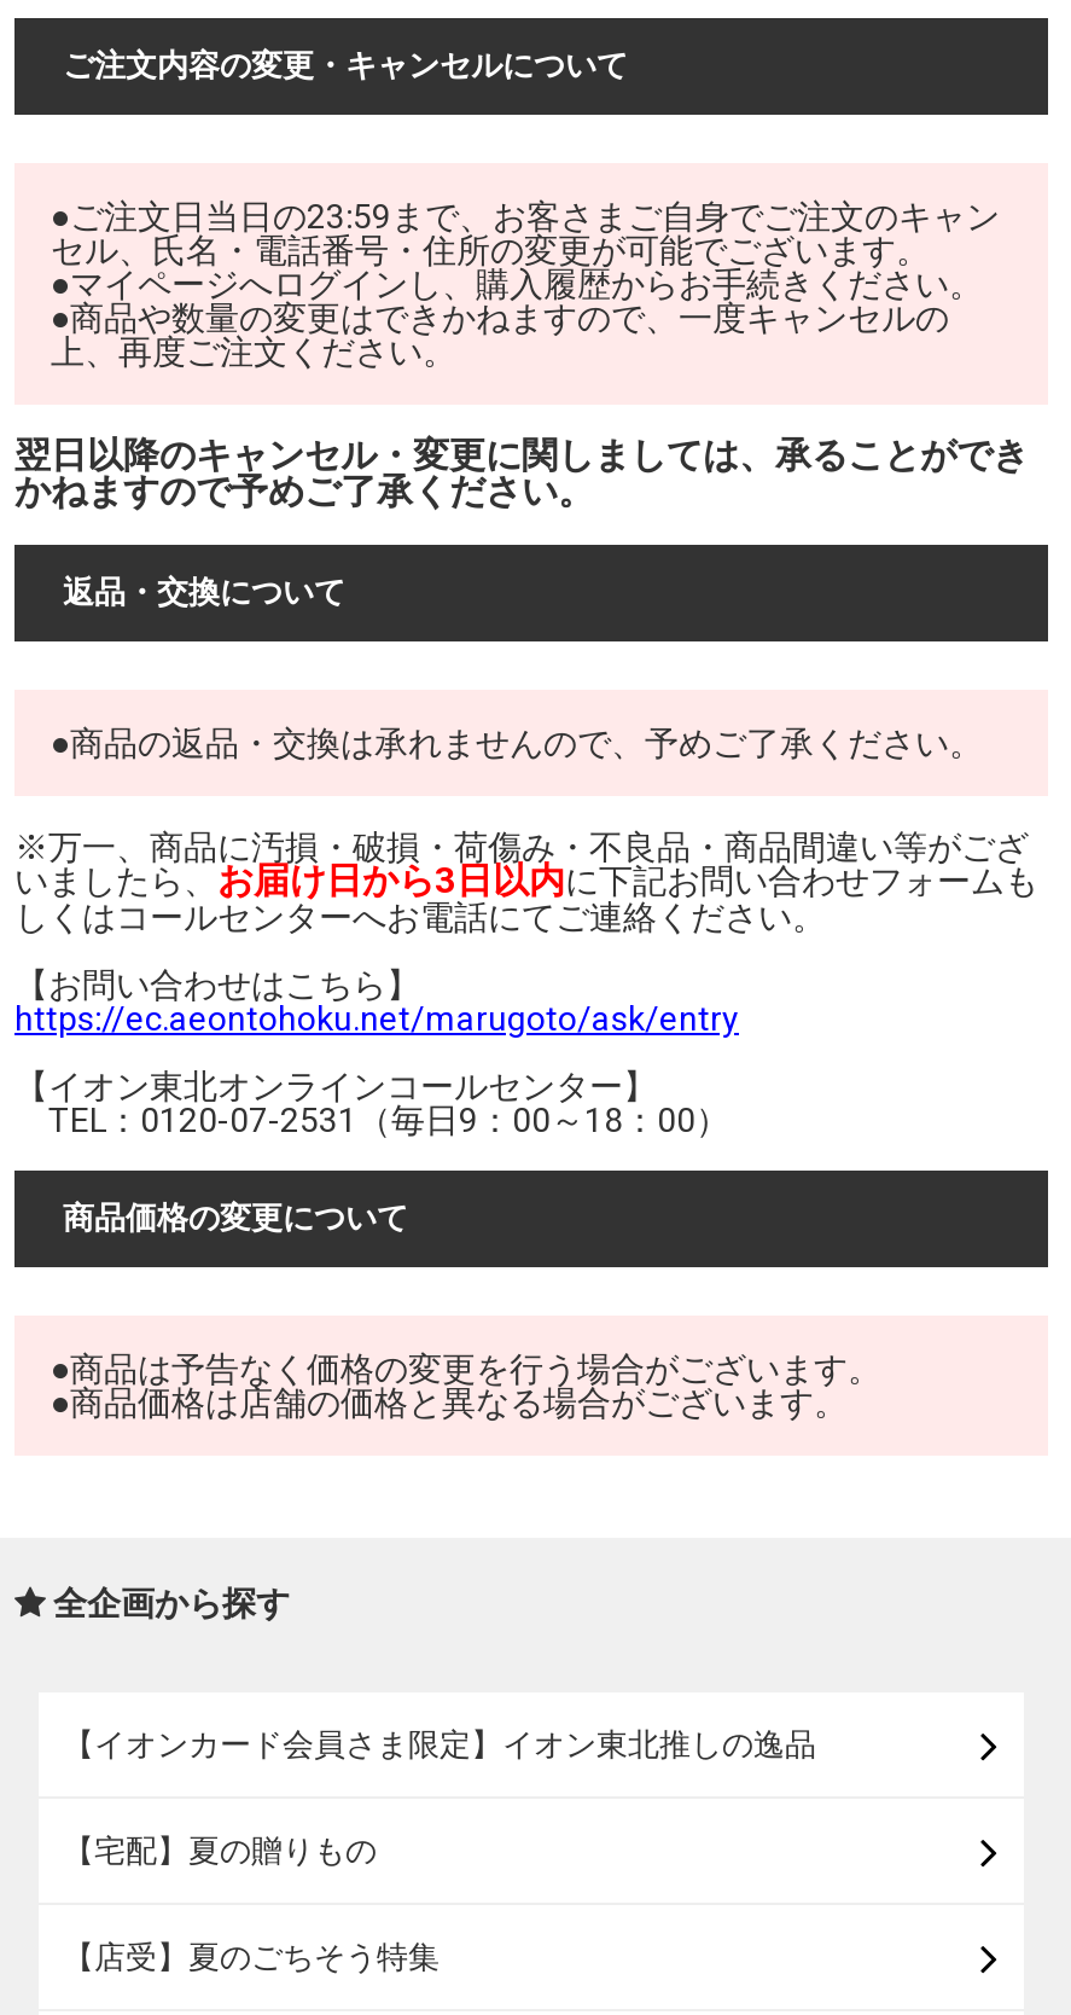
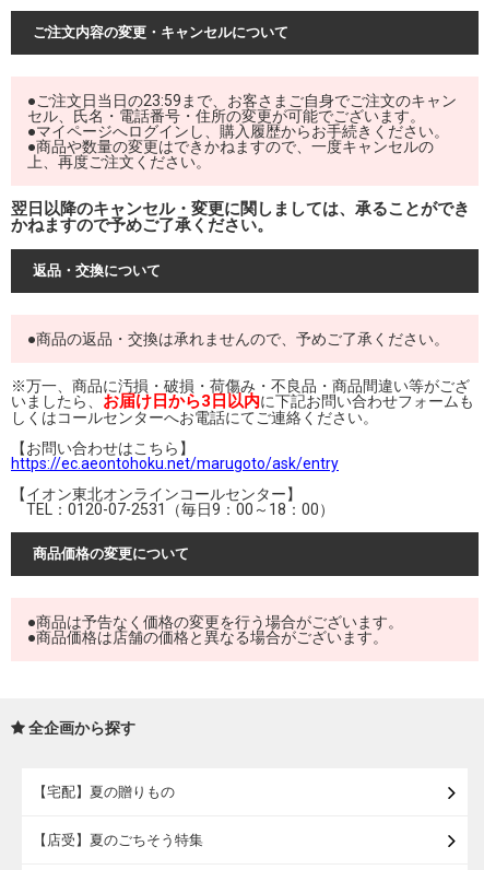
- 【イオンカード会員さま限定】イオン東北推しの逸品
